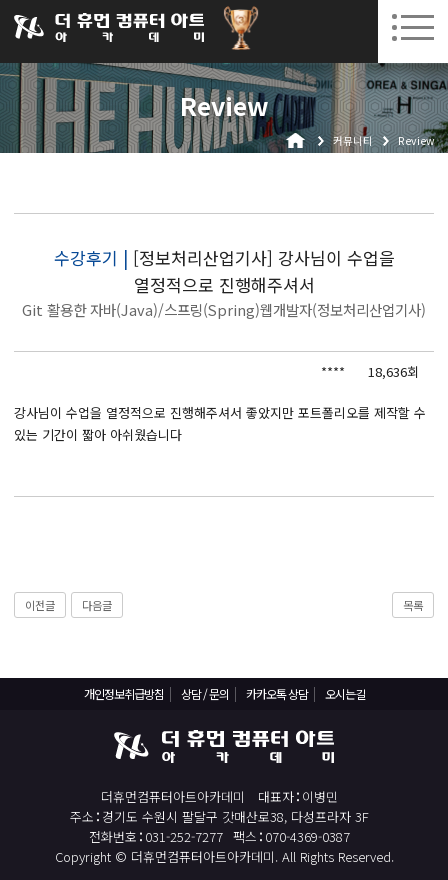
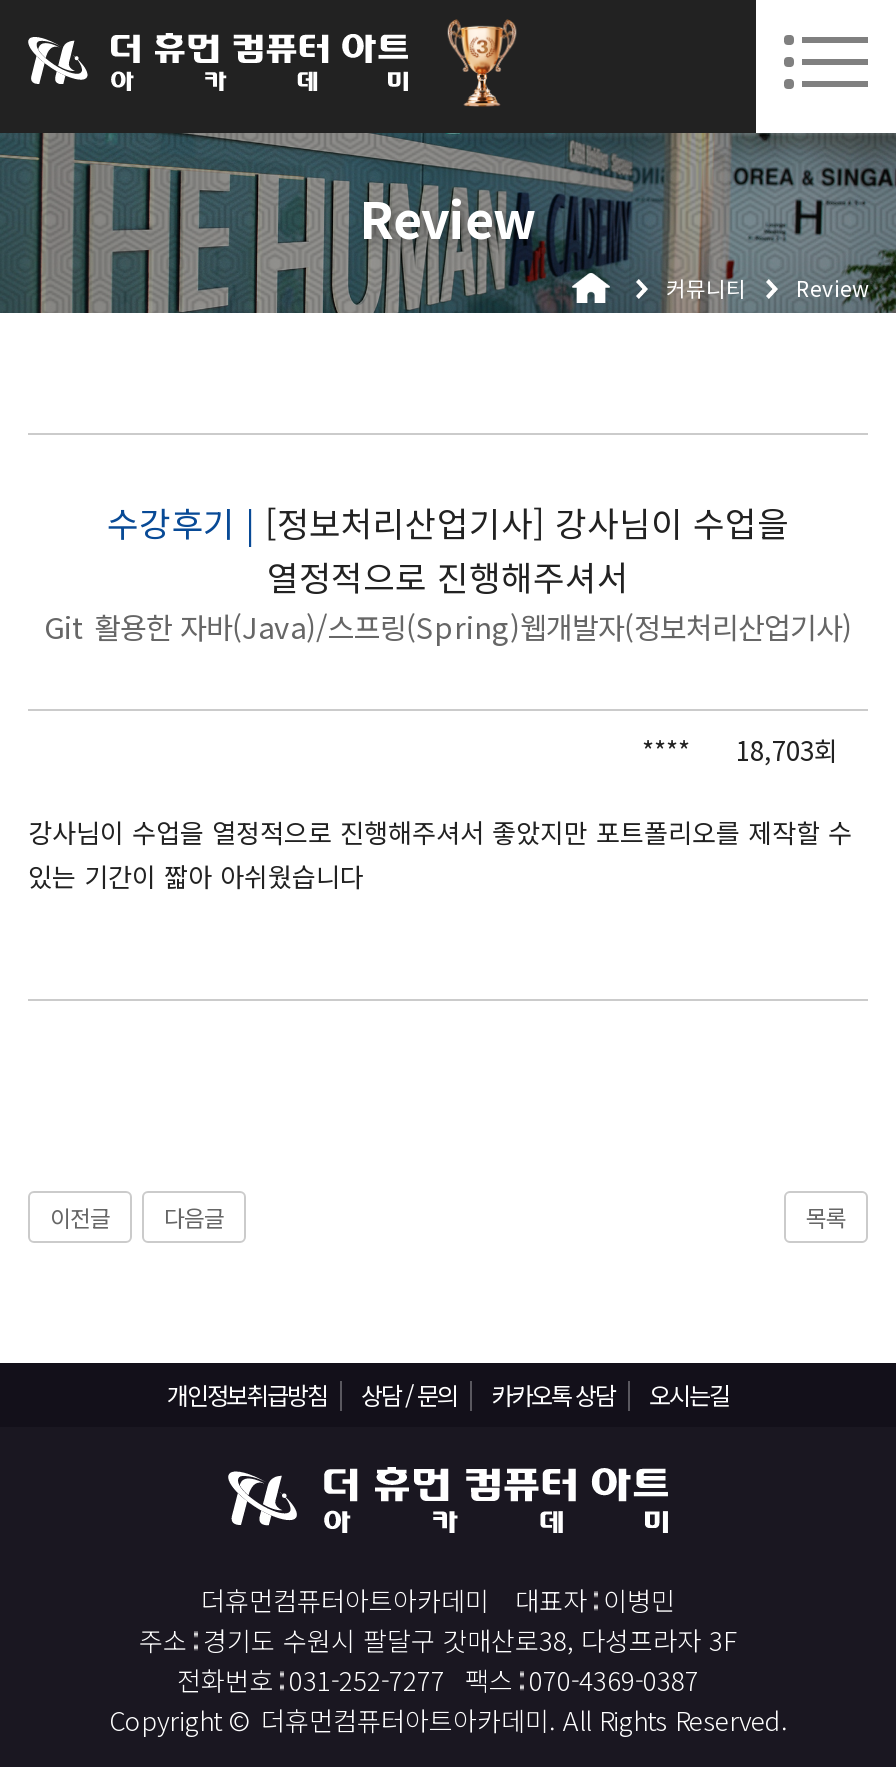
- 18,636회
+ 18,703회
